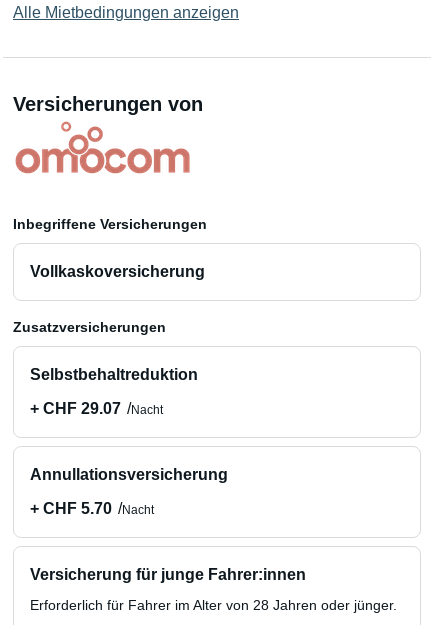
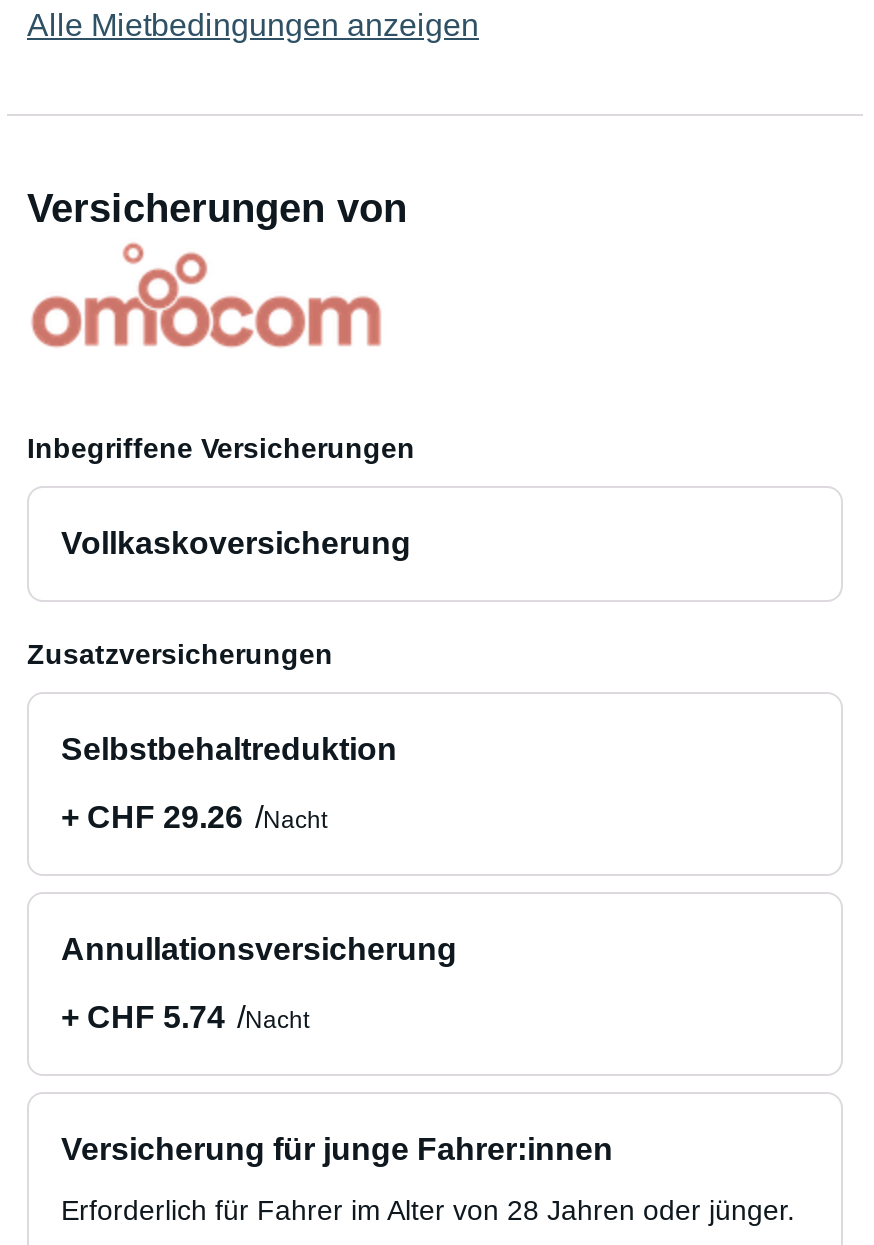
- + CHF 29.07 Nacht
+ + CHF 29.26 Nacht

- + CHF 5.70 Nacht
+ + CHF 5.74 Nacht
